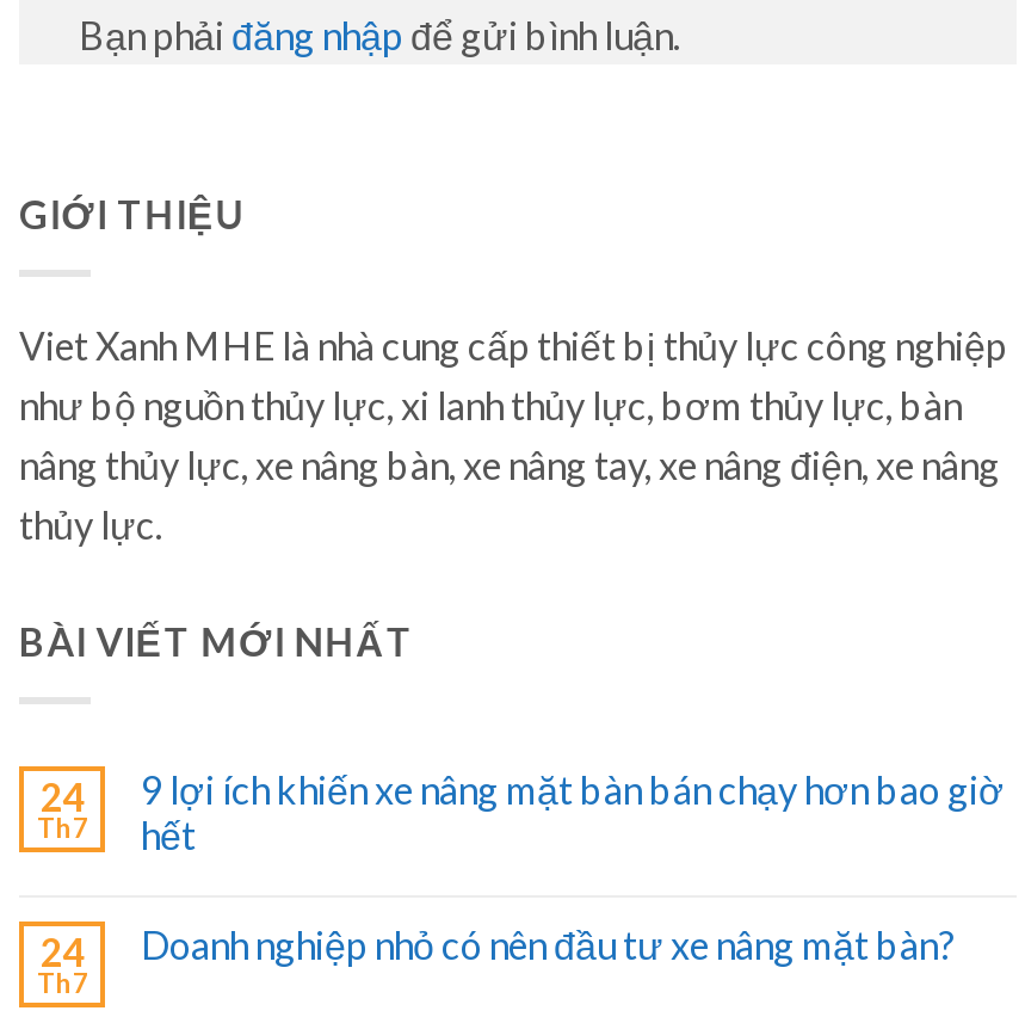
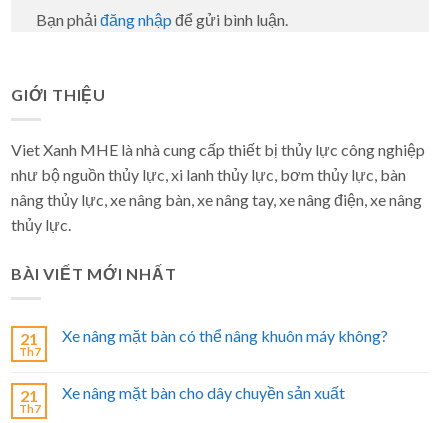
- 24
+ 21

- 9 lợi ích khiến xe nâng mặt bàn bán chạy hơn bao giờ
- hết
+ Xe nâng mặt bàn có thể nâng khuôn máy không?

- 24
+ 21

- Doanh nghiệp nhỏ có nên đầu tư xe nâng mặt bàn?
+ Xe nâng mặt bàn cho dây chuyền sản xuất
